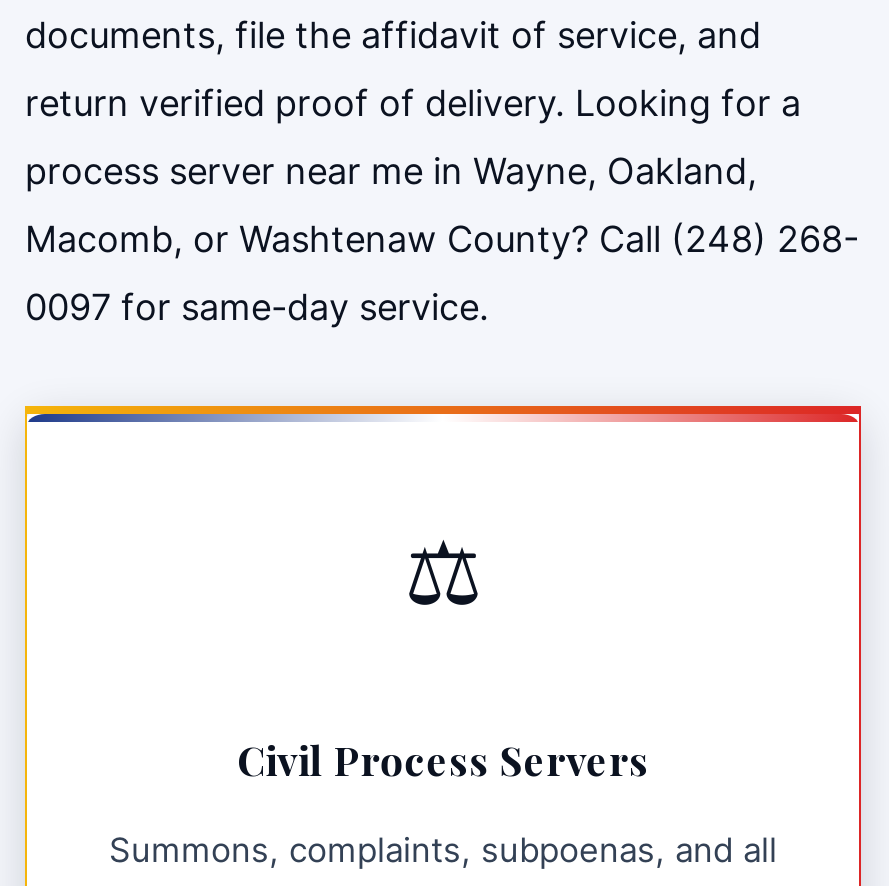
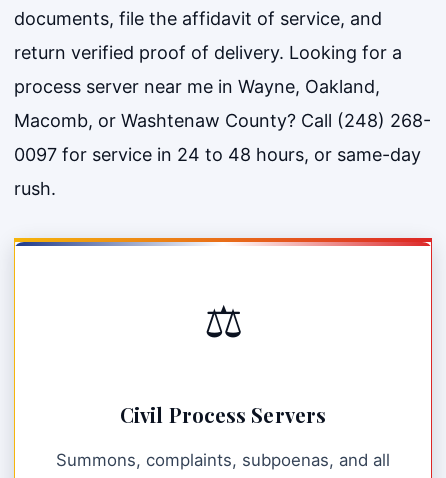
- 0097 for same-day service.
+ 0097 for service in 24 to 48 hours, or same-day
+ rush.
